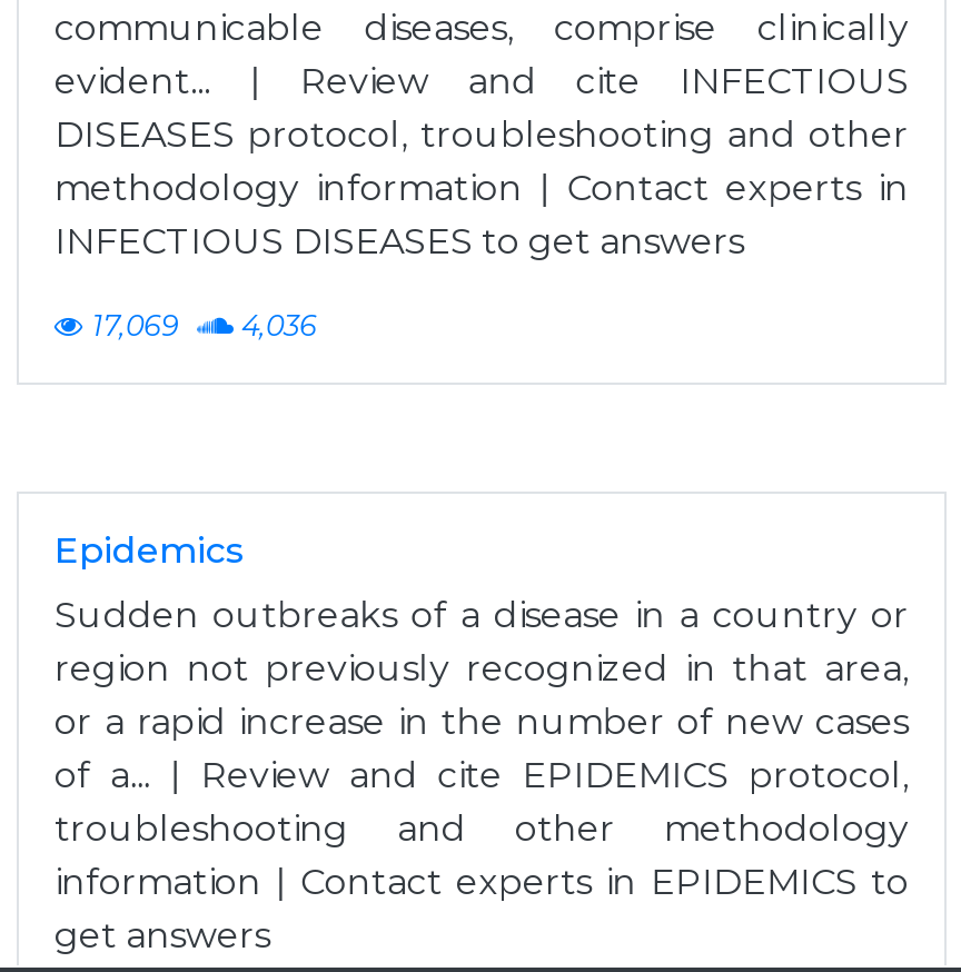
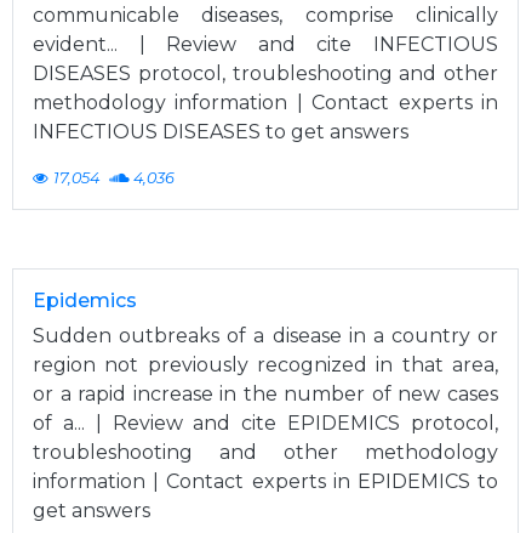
- 17,069 4,036
+ 17,054 4,036
